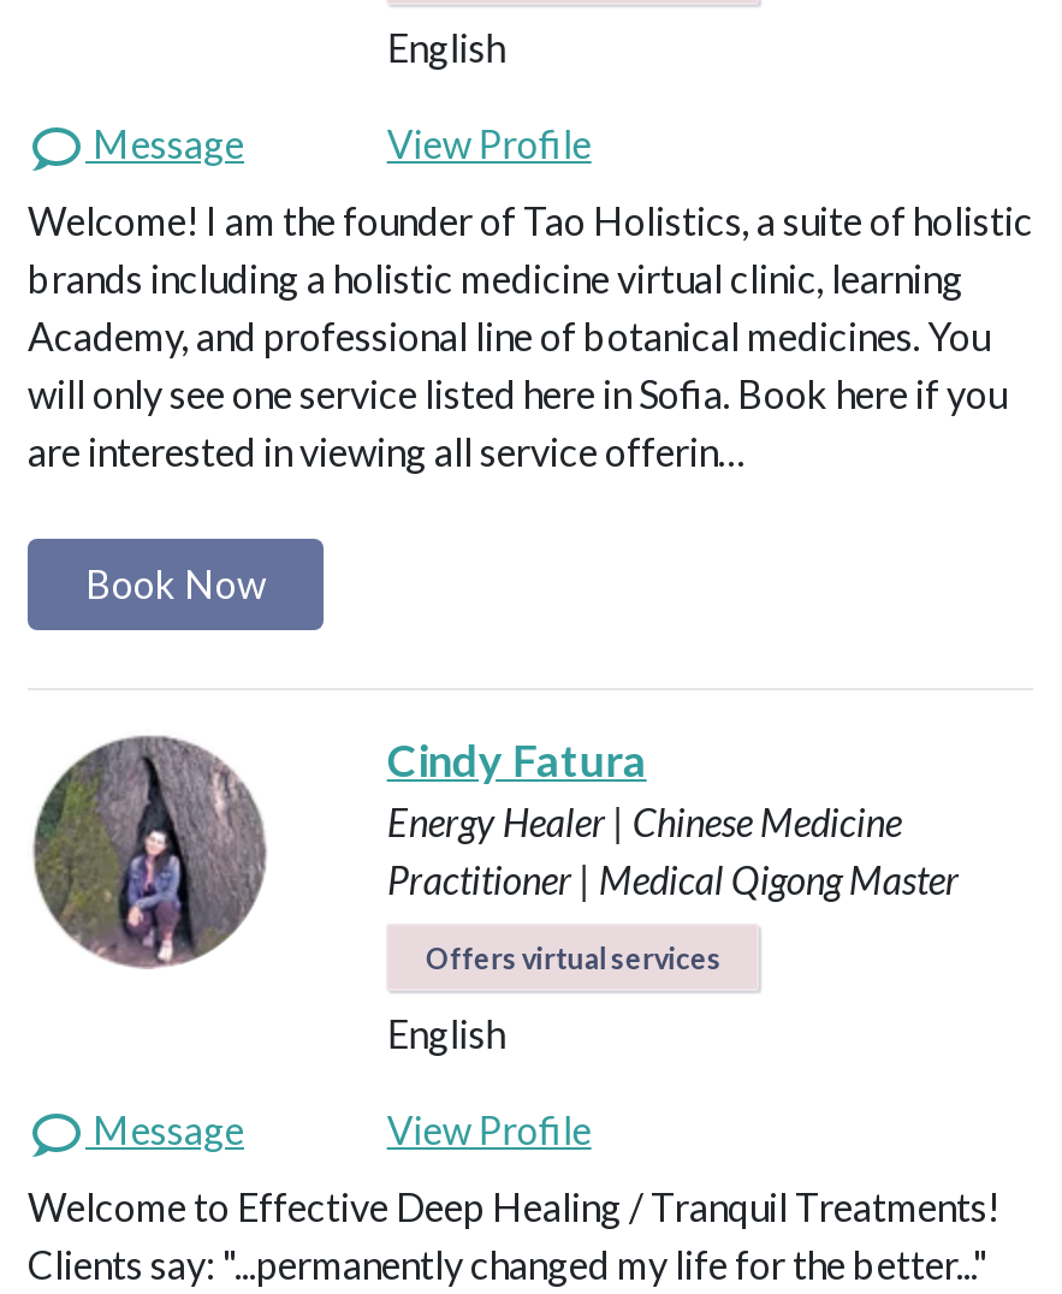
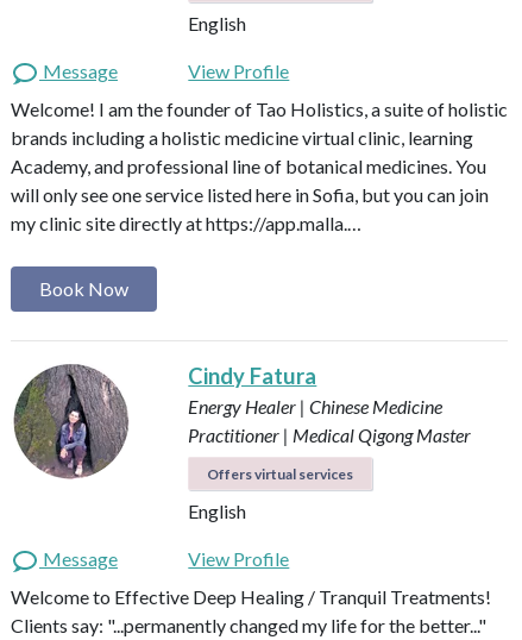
- will only see one service listed here in Sofia. Book here if you
- are interested in viewing all service offerin…
+ will only see one service listed here in Sofia, but you can join
+ my clinic site directly at https://app.malla.…
